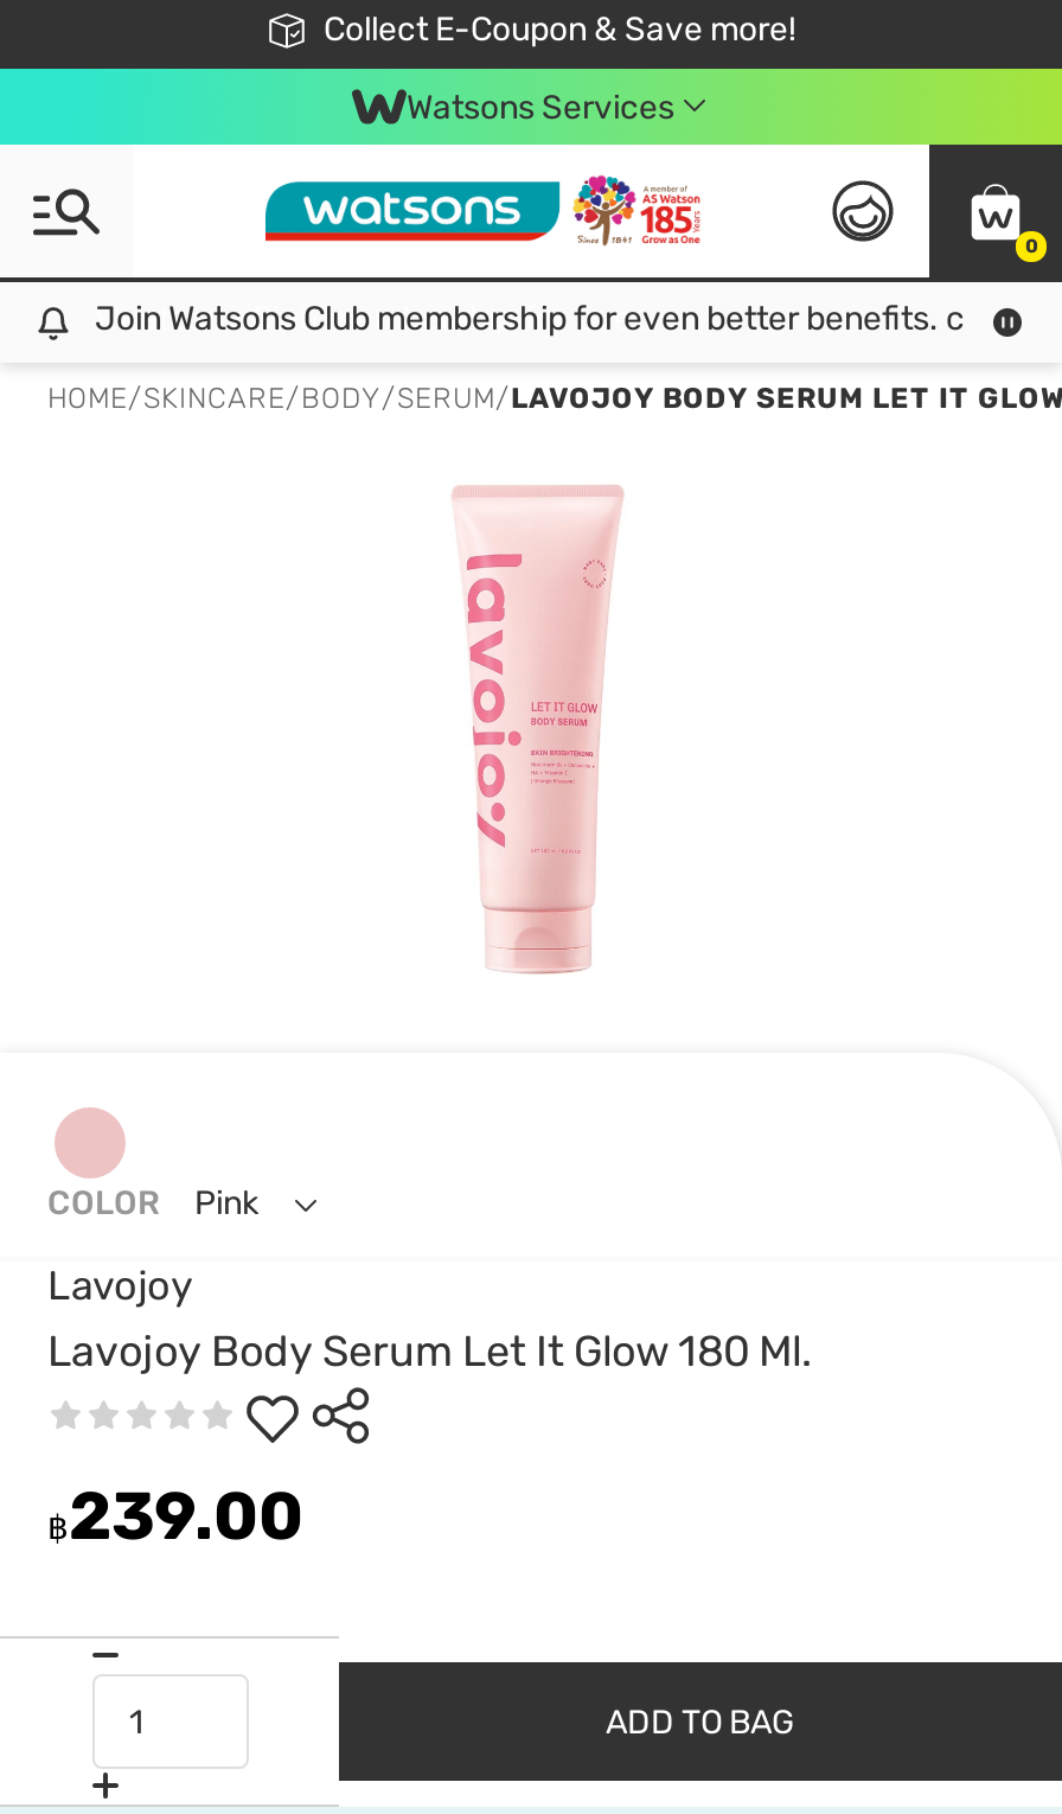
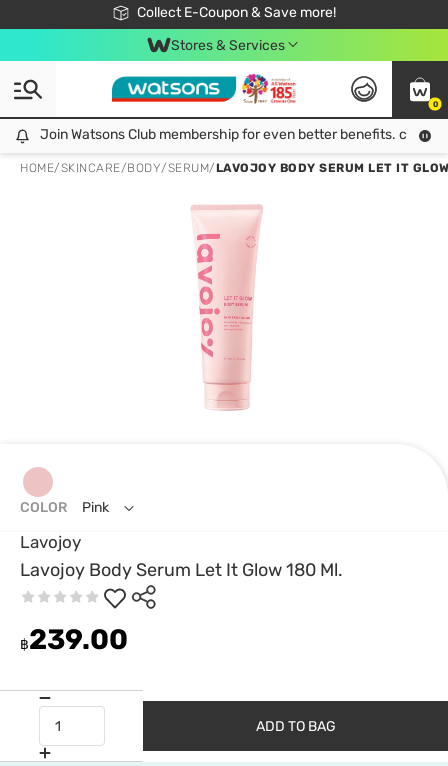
- Watsons Services
+ Stores & Services
